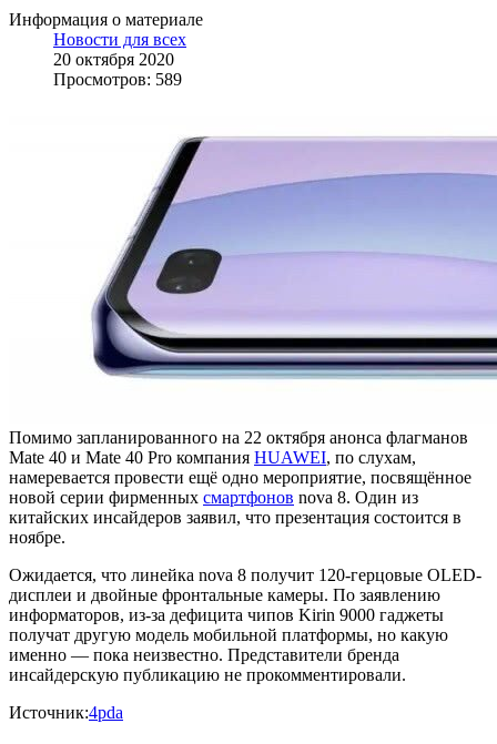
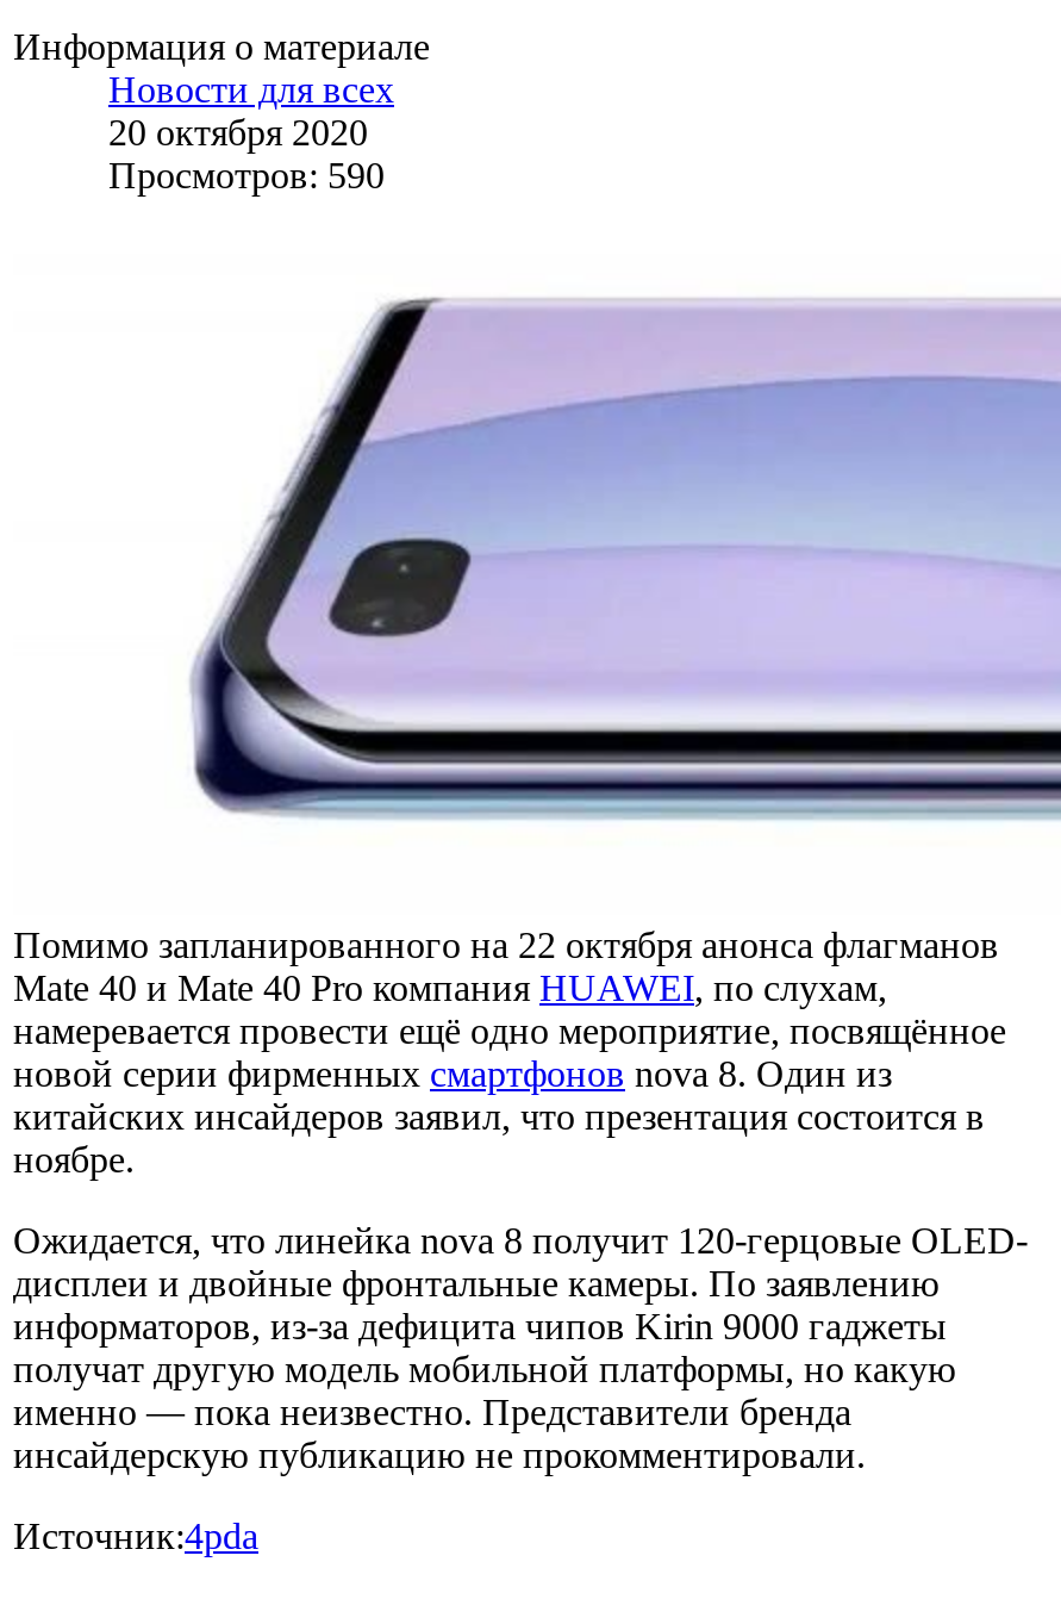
- Просмотров: 589
+ Просмотров: 590
